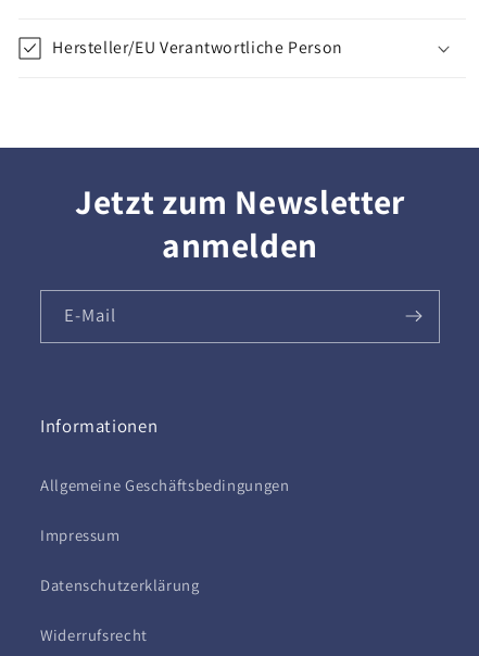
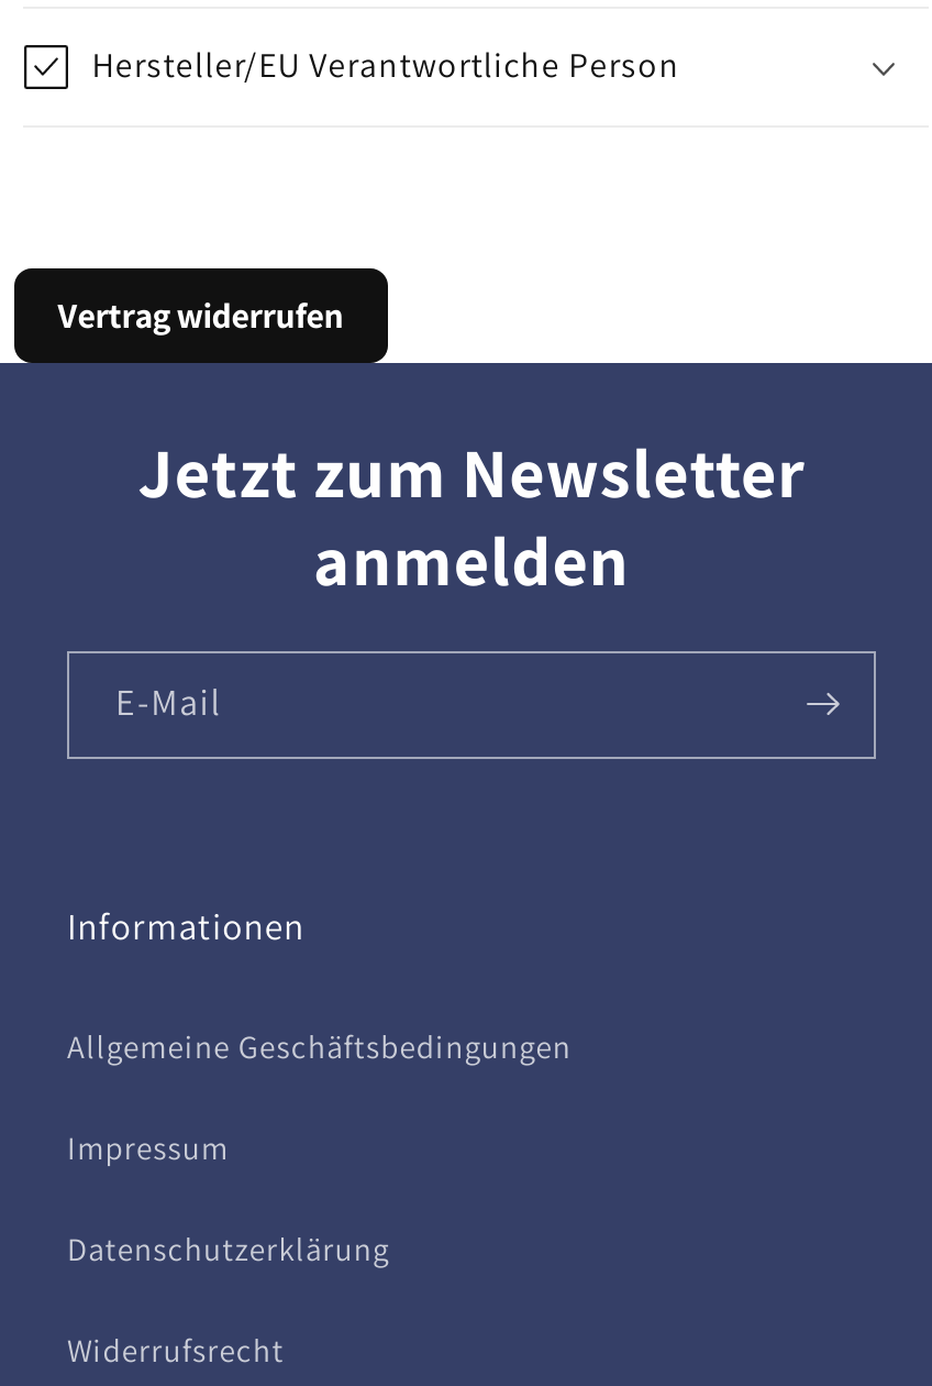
+ Vertrag widerrufen
